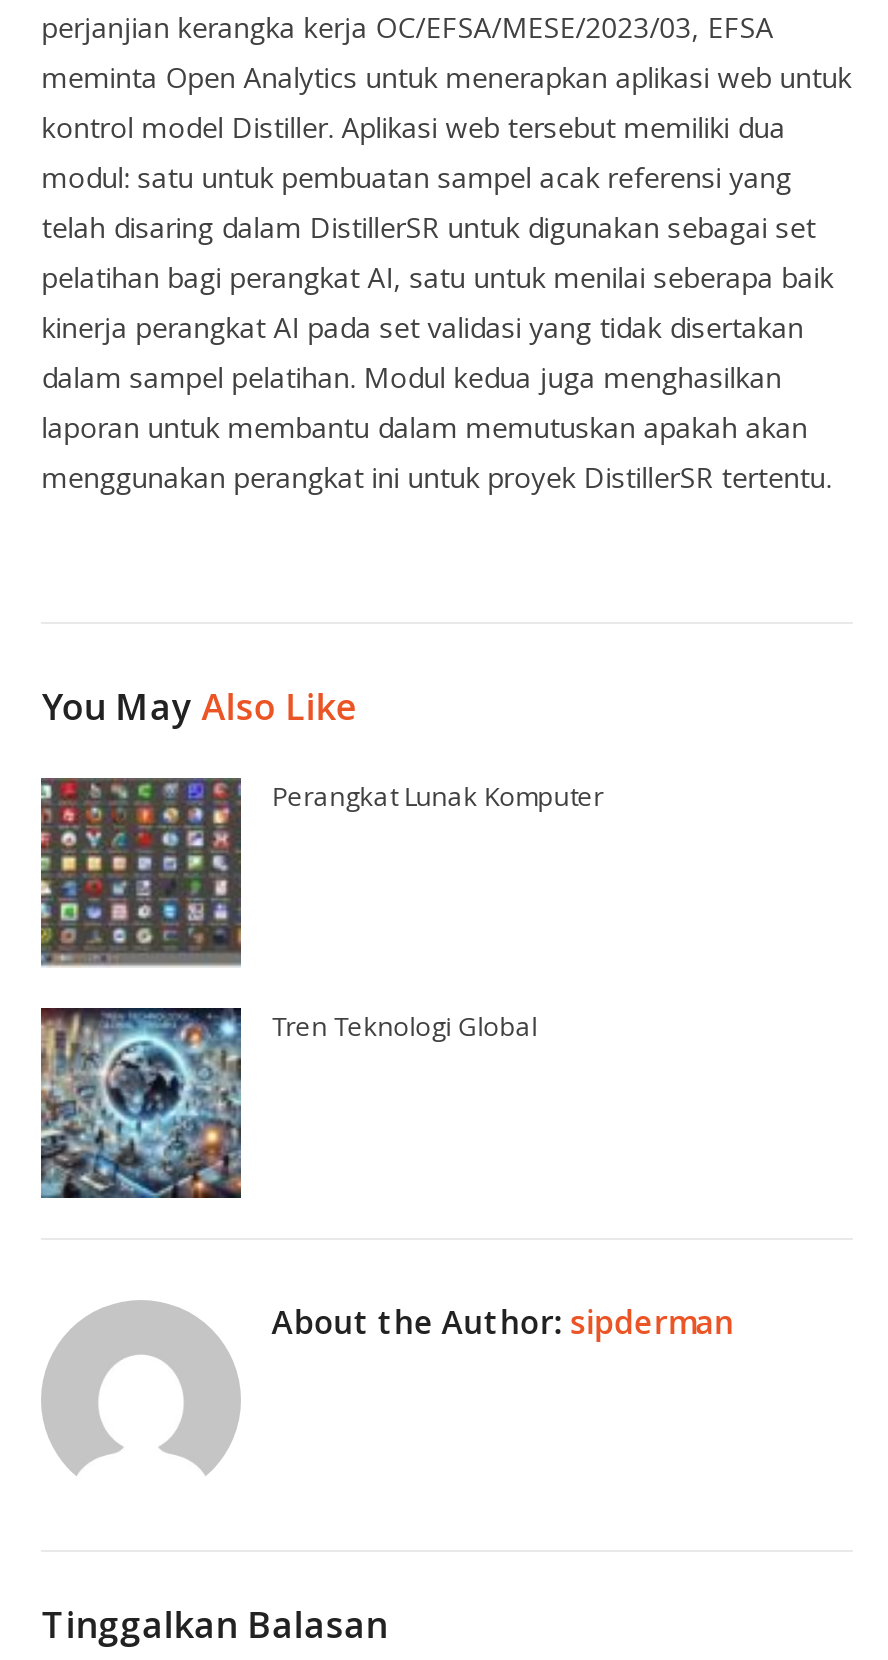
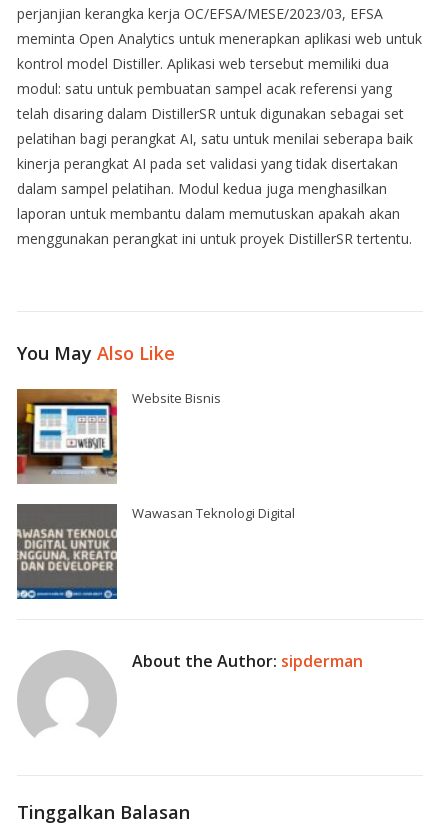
- [image]
- Perangkat Lunak Komputer
+ [image]
+ Website Bisnis

- [image]
- Tren Teknologi Global
+ [image]
+ Wawasan Teknologi Digital
